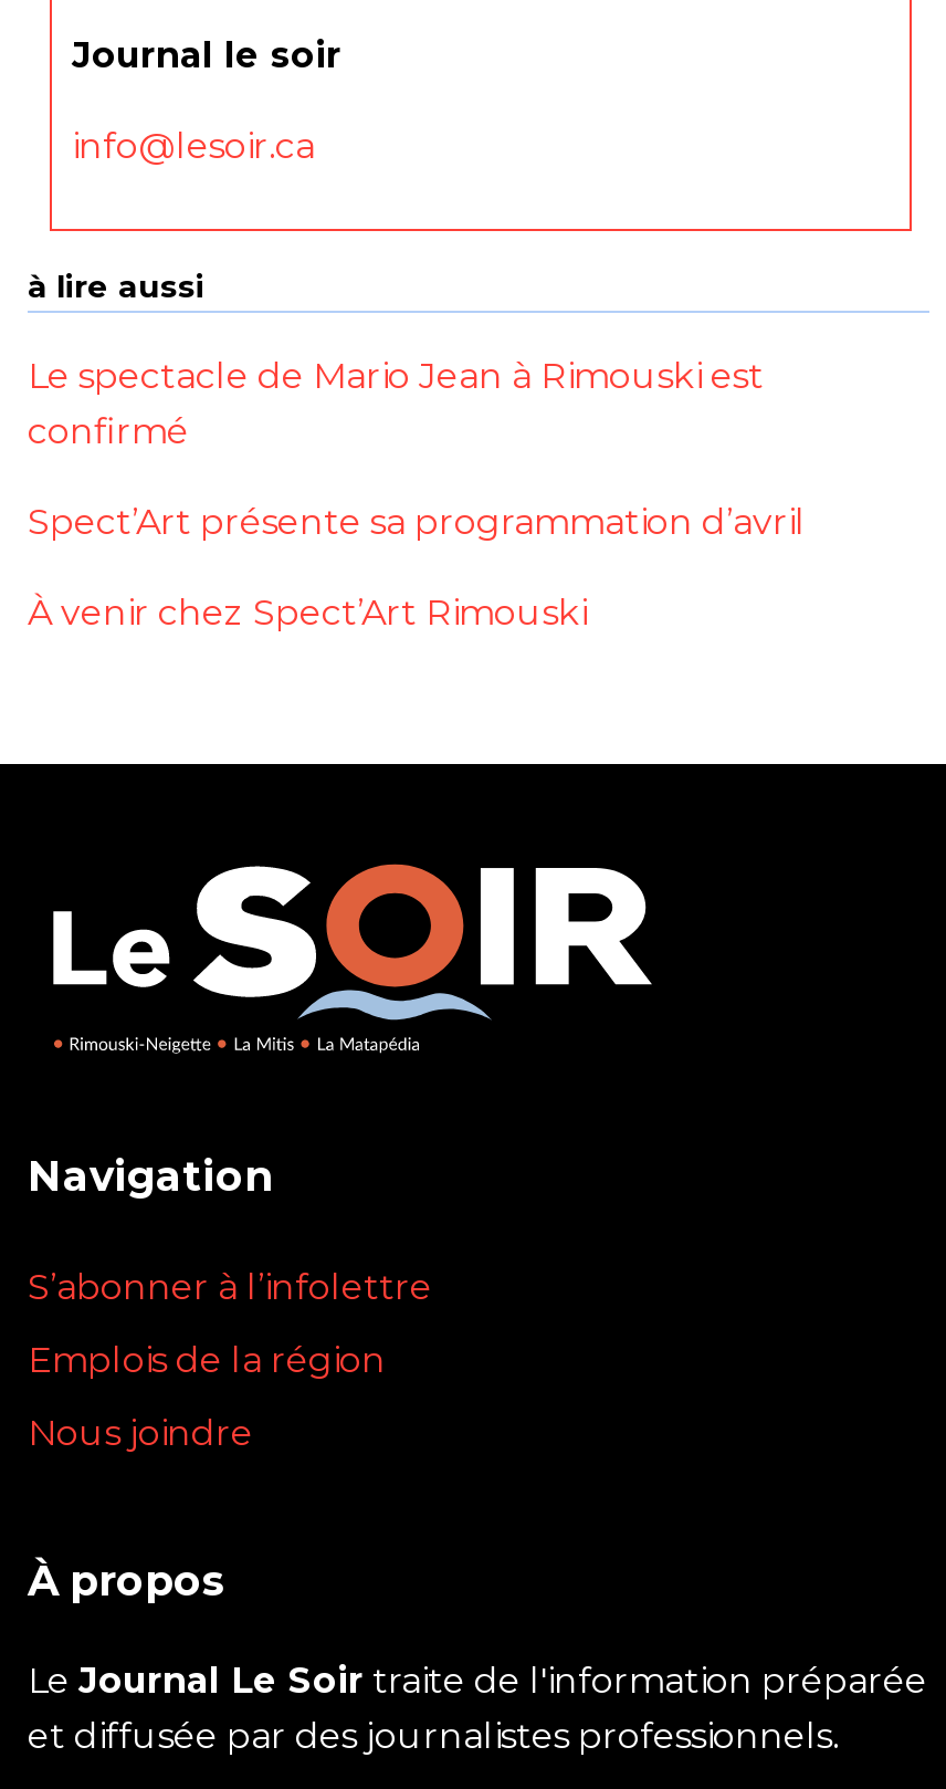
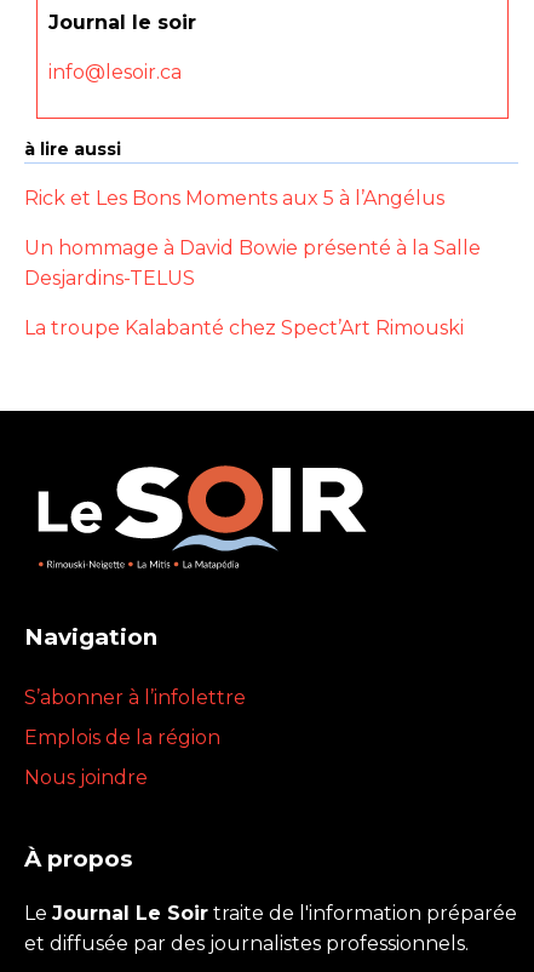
- Le spectacle de Mario Jean à Rimouski est
- confirmé
+ Rick et Les Bons Moments aux 5 à l’Angélus

- Spect’Art présente sa programmation d’avril
+ Un hommage à David Bowie présenté à la Salle
+ Desjardins-TELUS

- À venir chez Spect’Art Rimouski
+ La troupe Kalabanté chez Spect’Art Rimouski
